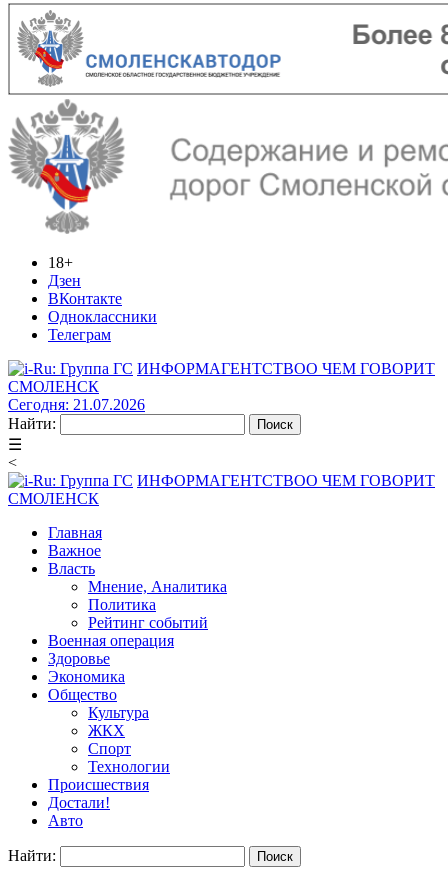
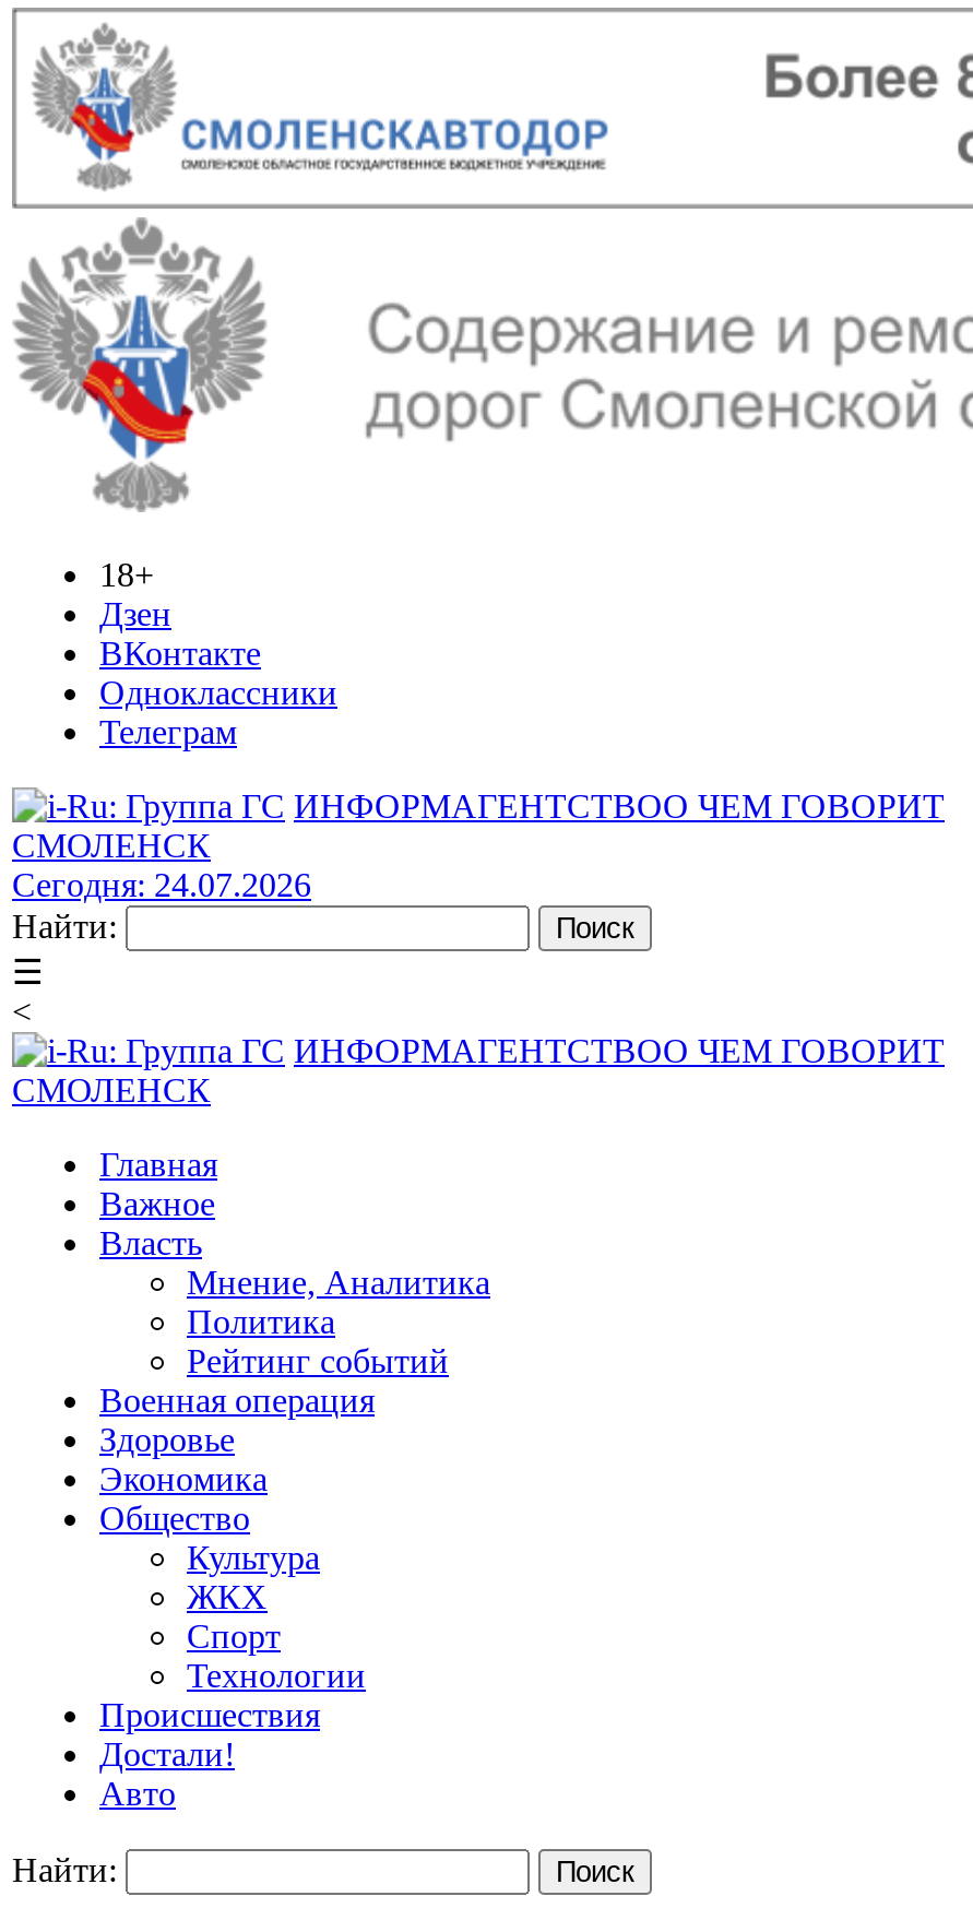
- Сегодня: 21.07.2026
+ Сегодня: 24.07.2026
